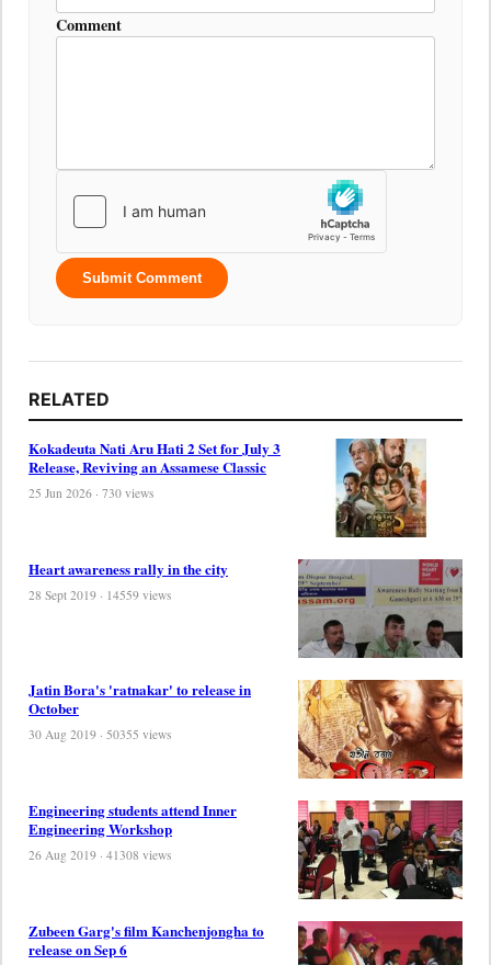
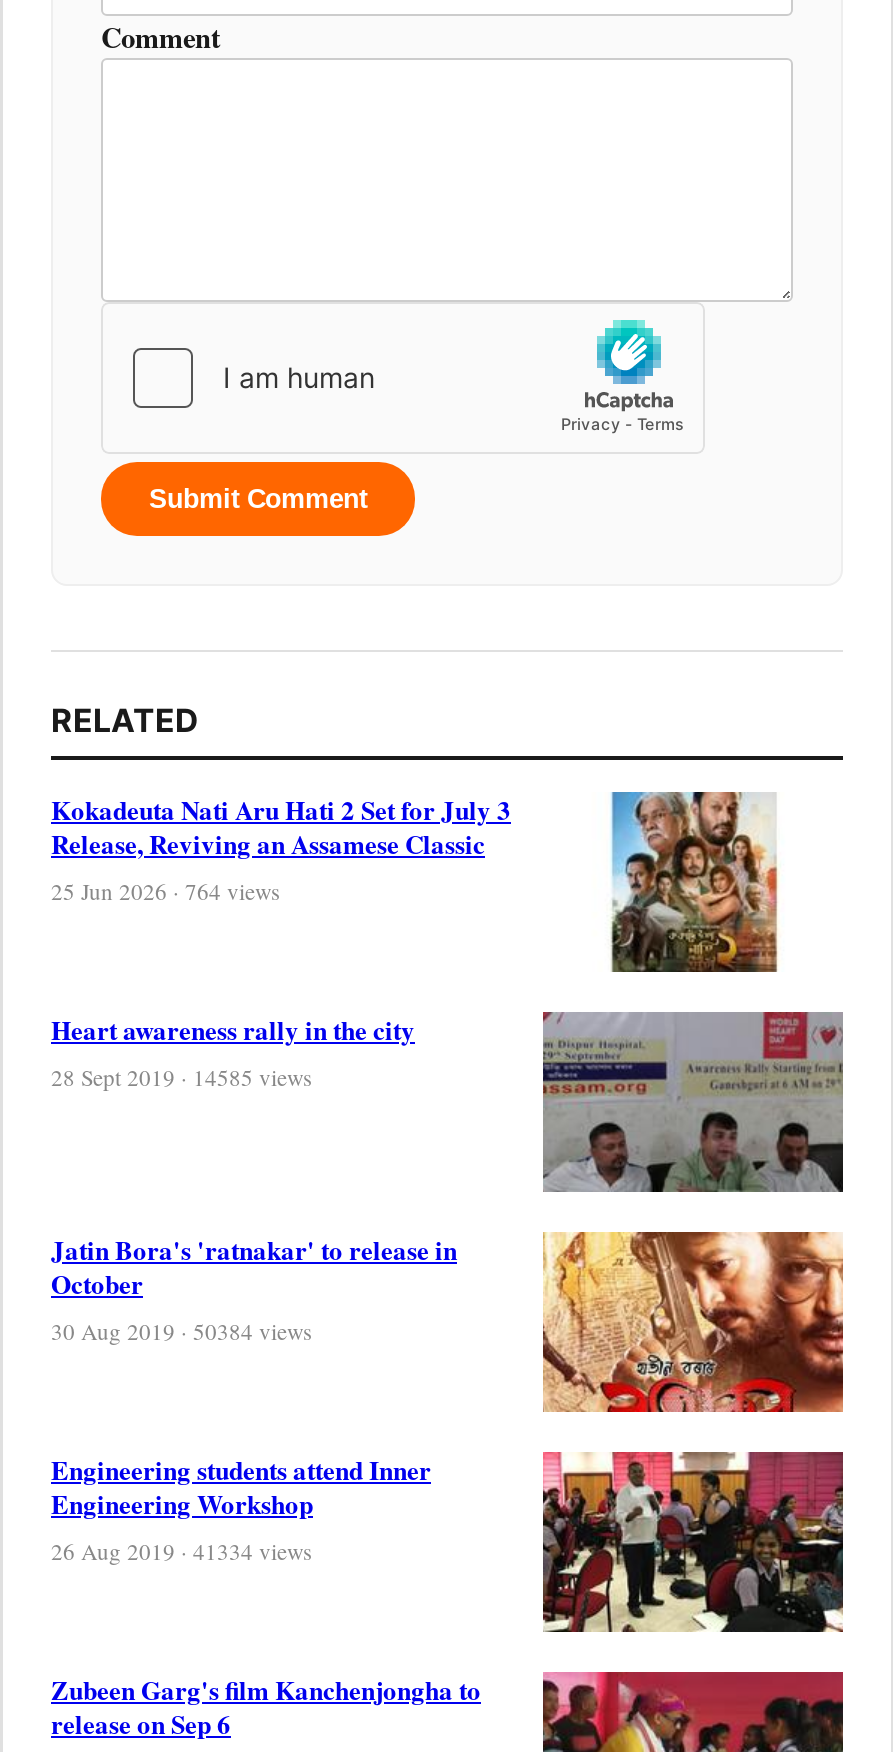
- 25 Jun 2026 · 730 views
+ 25 Jun 2026 · 764 views

- 28 Sept 2019 · 14559 views
+ 28 Sept 2019 · 14585 views

- 30 Aug 2019 · 50355 views
+ 30 Aug 2019 · 50384 views

- 26 Aug 2019 · 41308 views
+ 26 Aug 2019 · 41334 views
